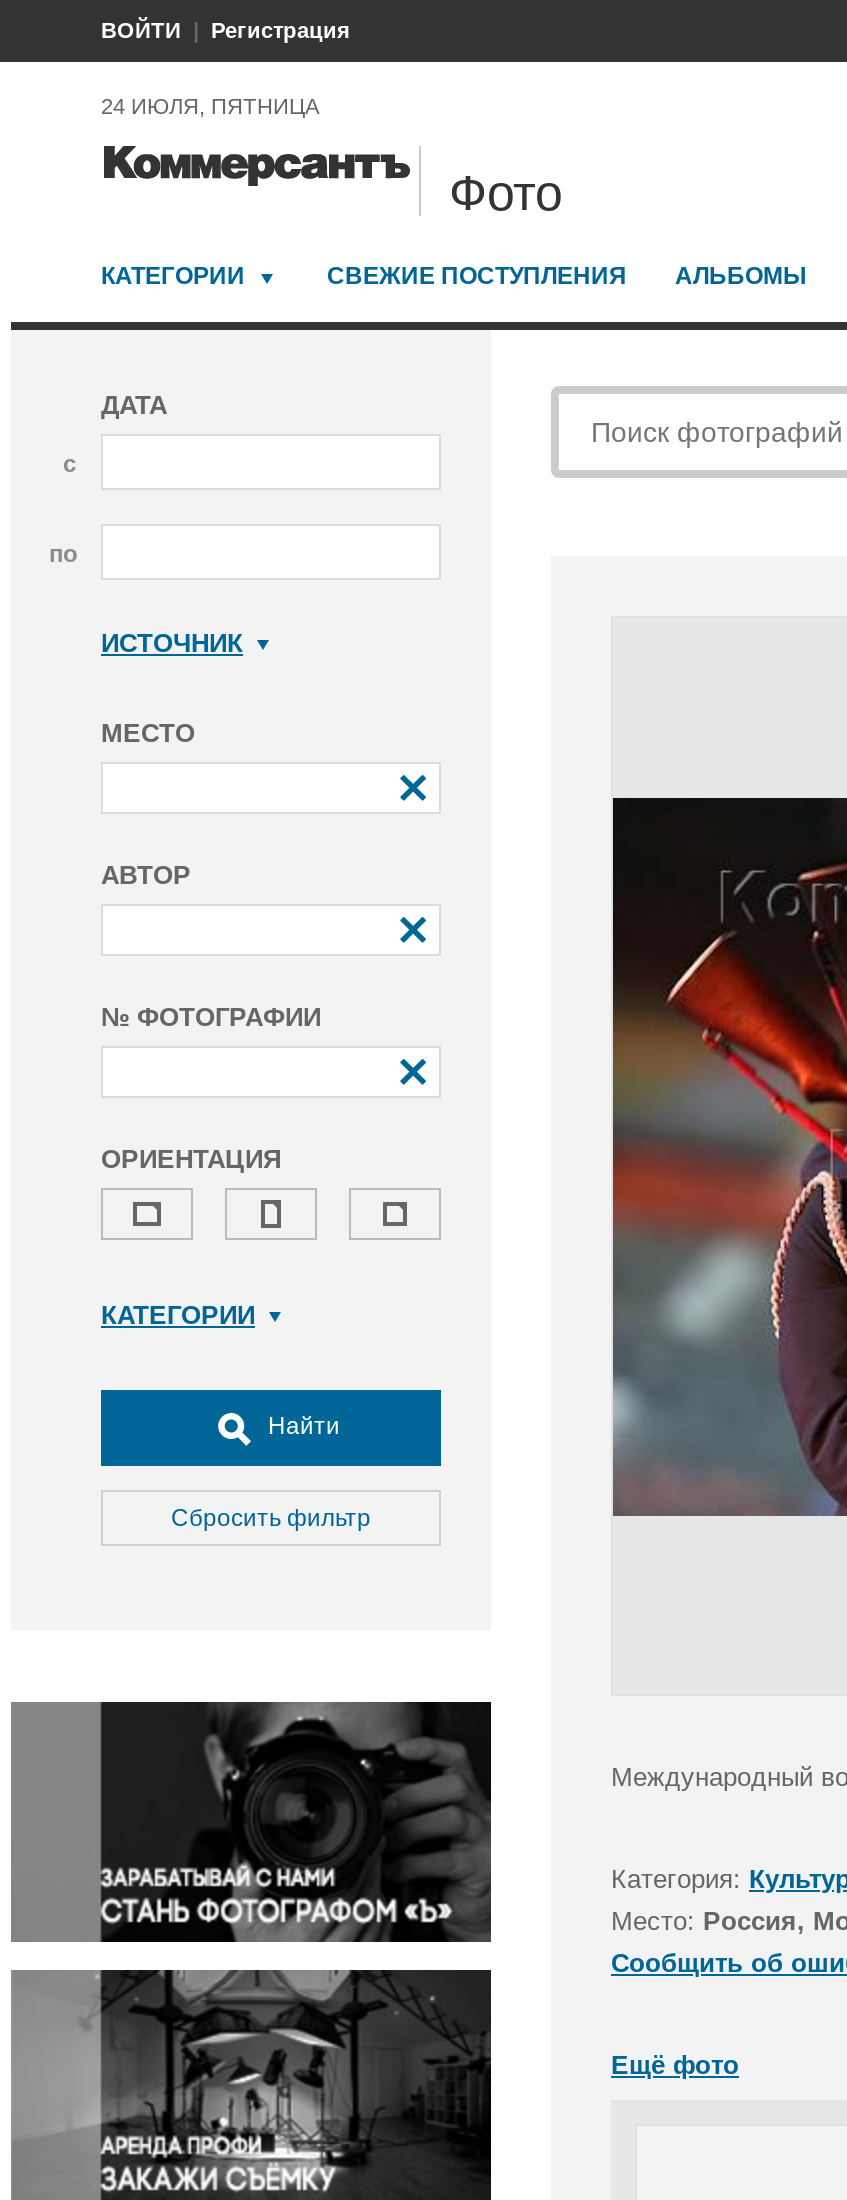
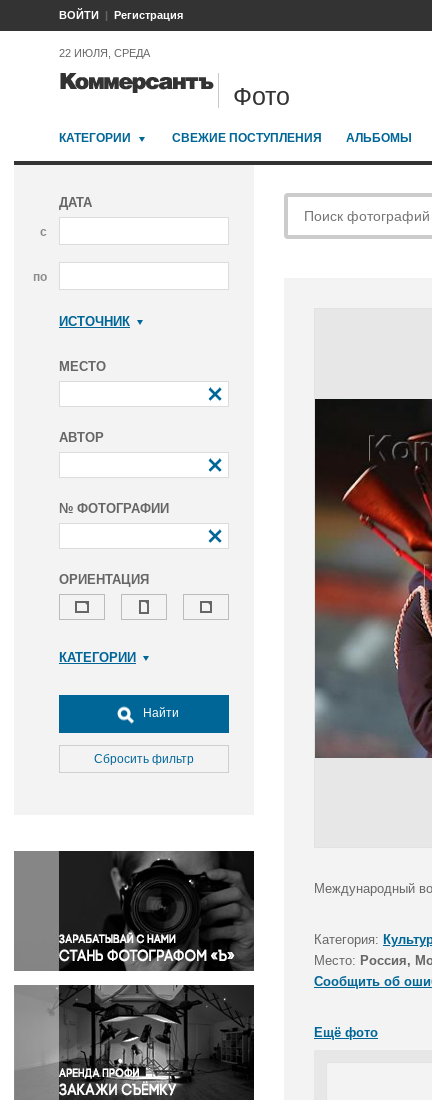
- 24 ИЮЛЯ, ПЯТНИЦА
+ 22 ИЮЛЯ, СРЕДА
